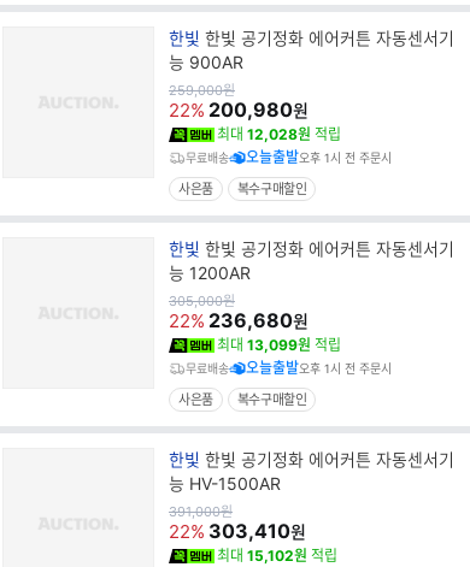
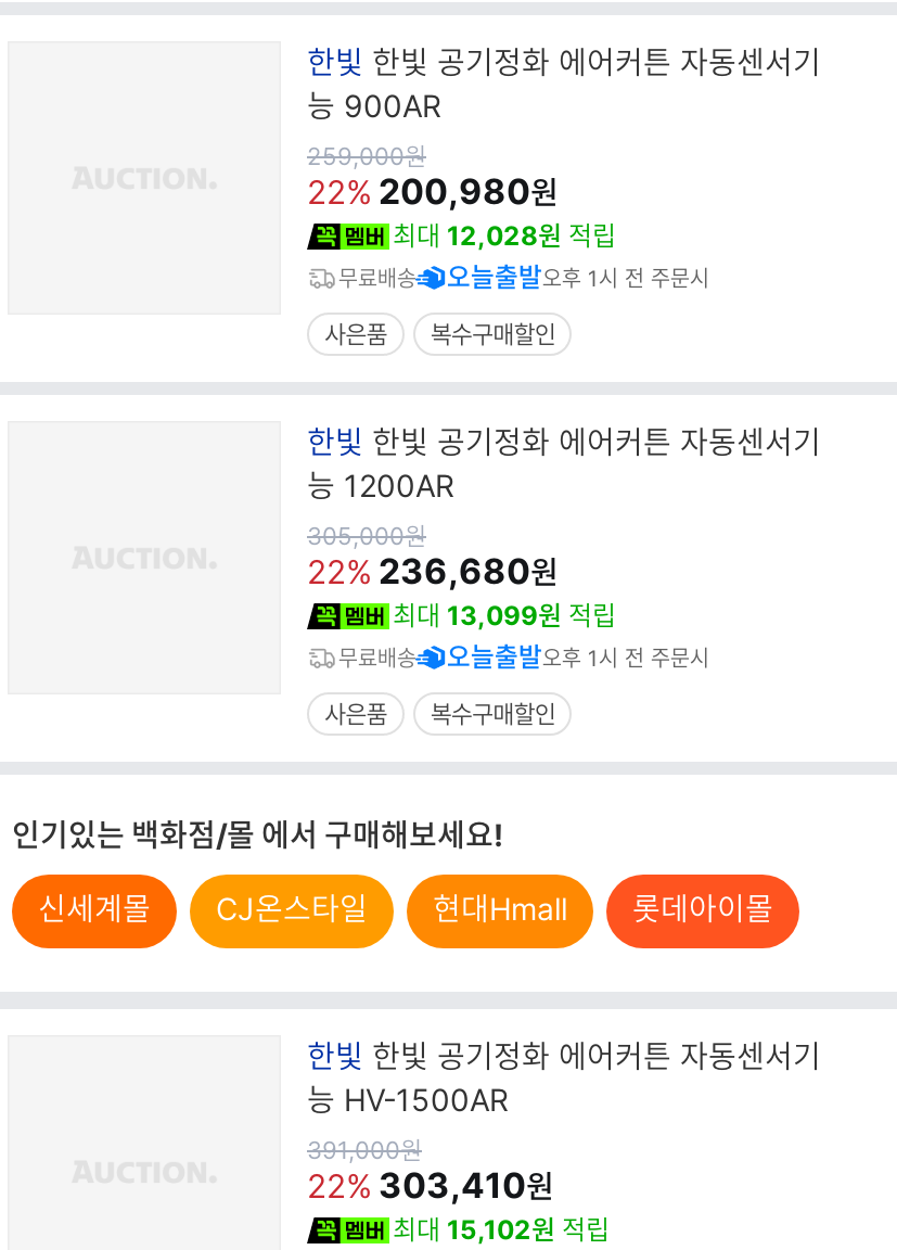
+ 인기있는 백화점/몰 에서 구매해보세요!
+ 신세계몰
+ CJ온스타일
+ 현대Hmall
+ 롯데아이몰
